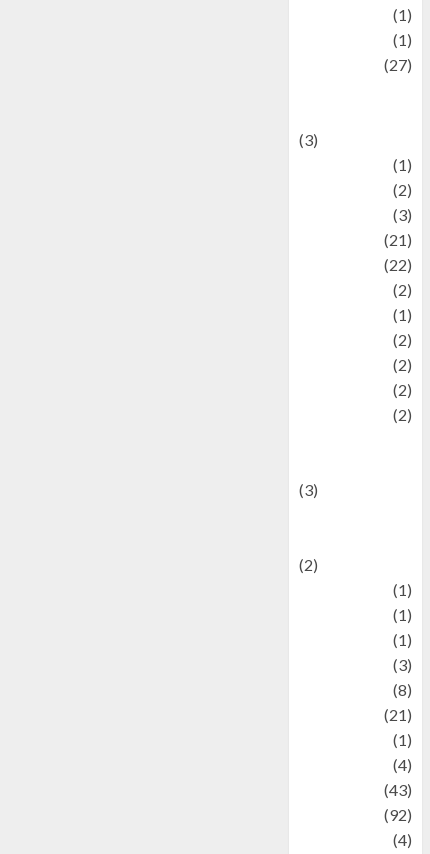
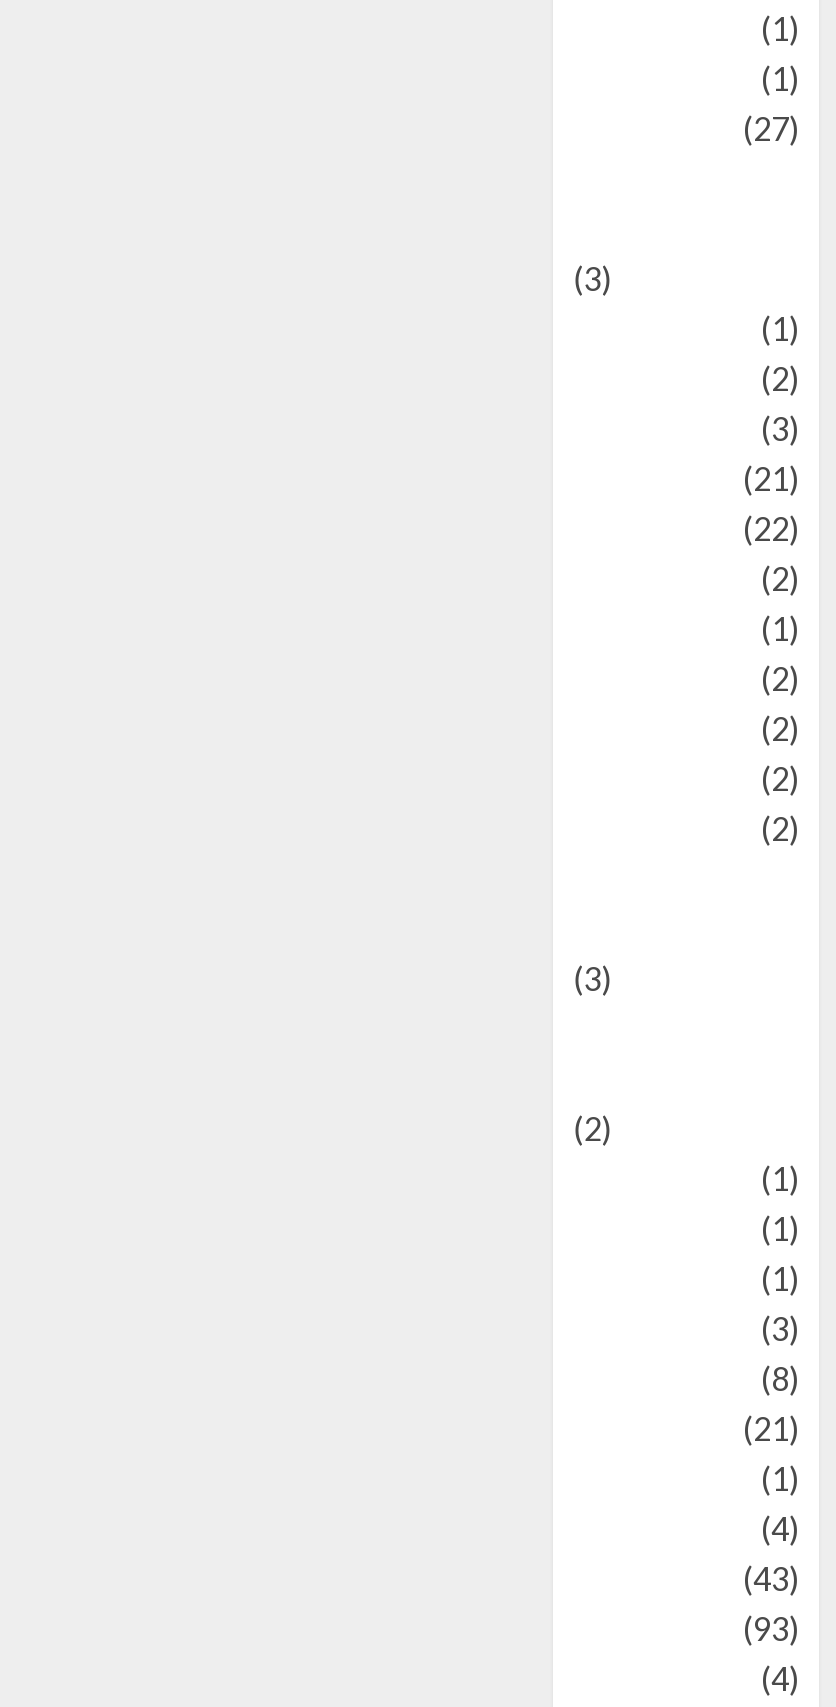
- (92)
+ (93)
